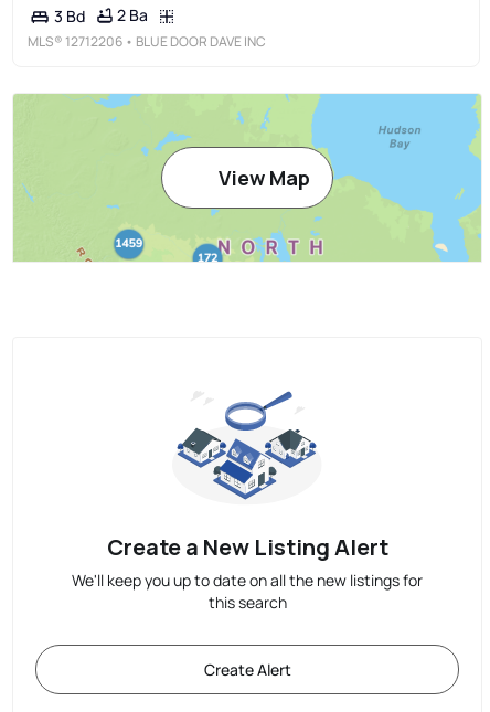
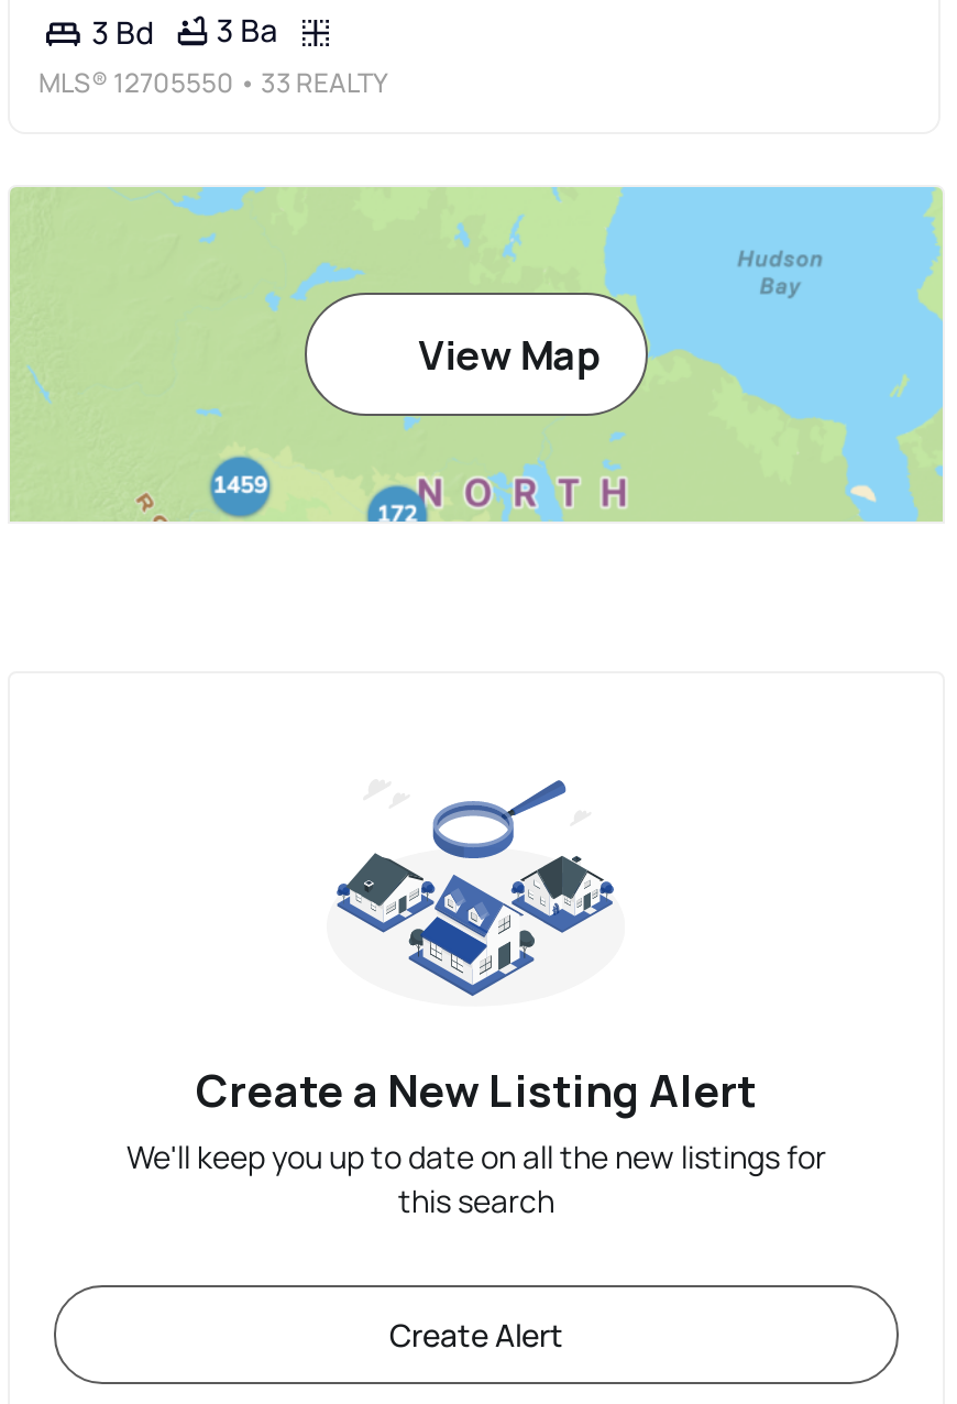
- 2 Ba
- MLS® 12712206 • BLUE DOOR DAVE INC
+ 3 Ba
+ MLS® 12705550 • 33 REALTY
